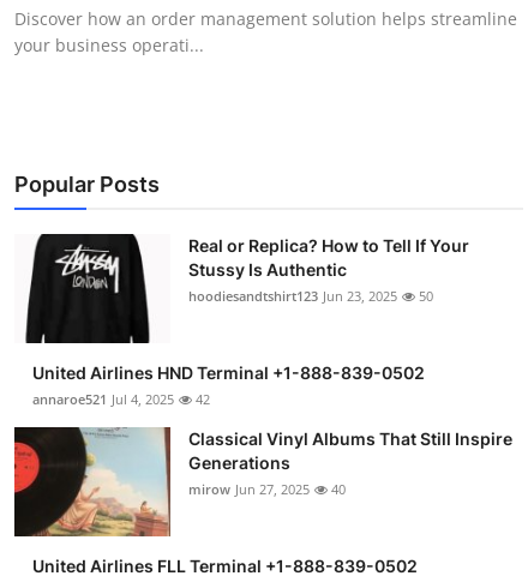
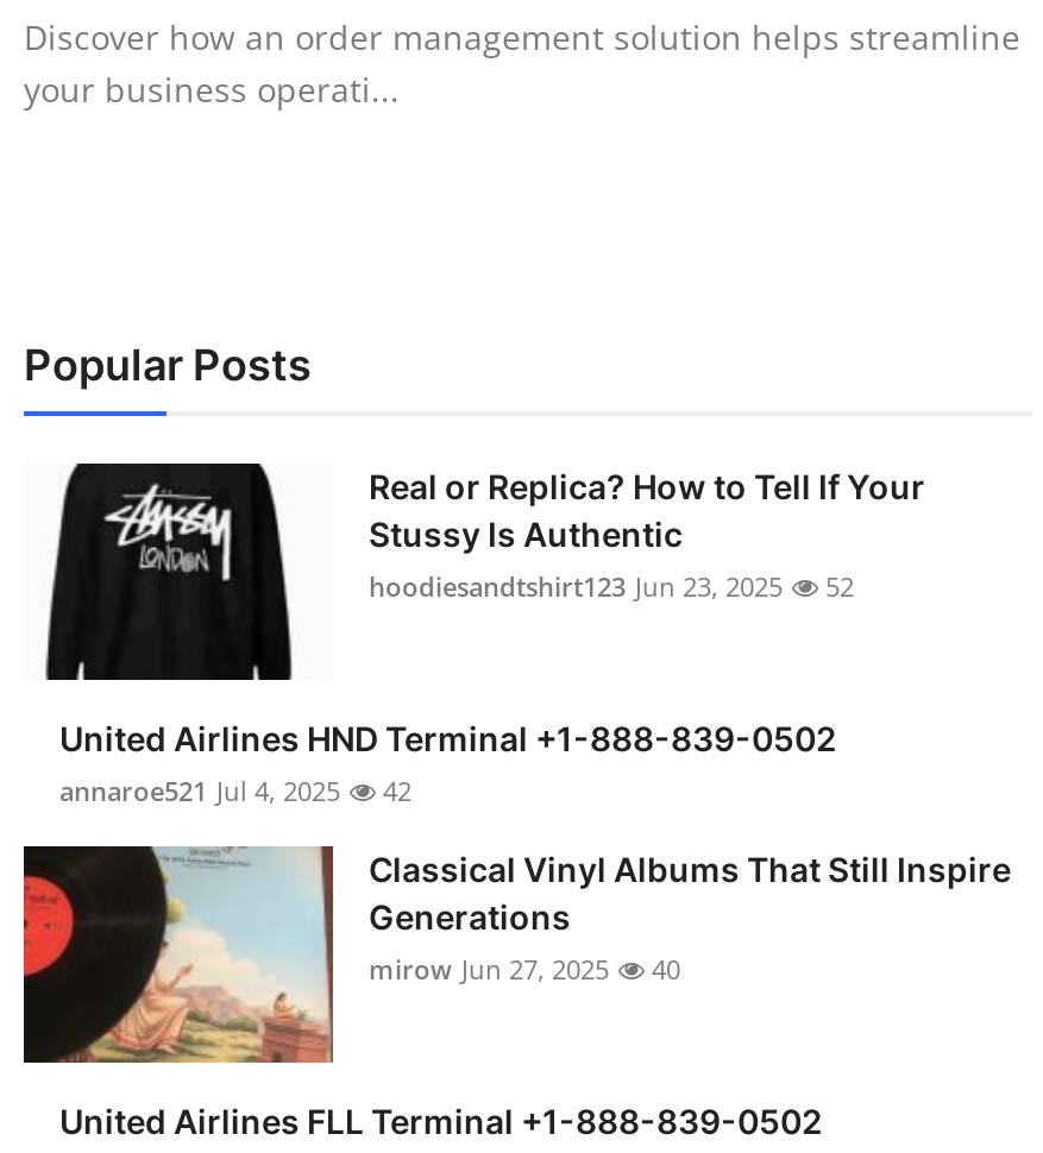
- hoodiesandtshirt123 Jun 23, 2025 50
+ hoodiesandtshirt123 Jun 23, 2025 52
